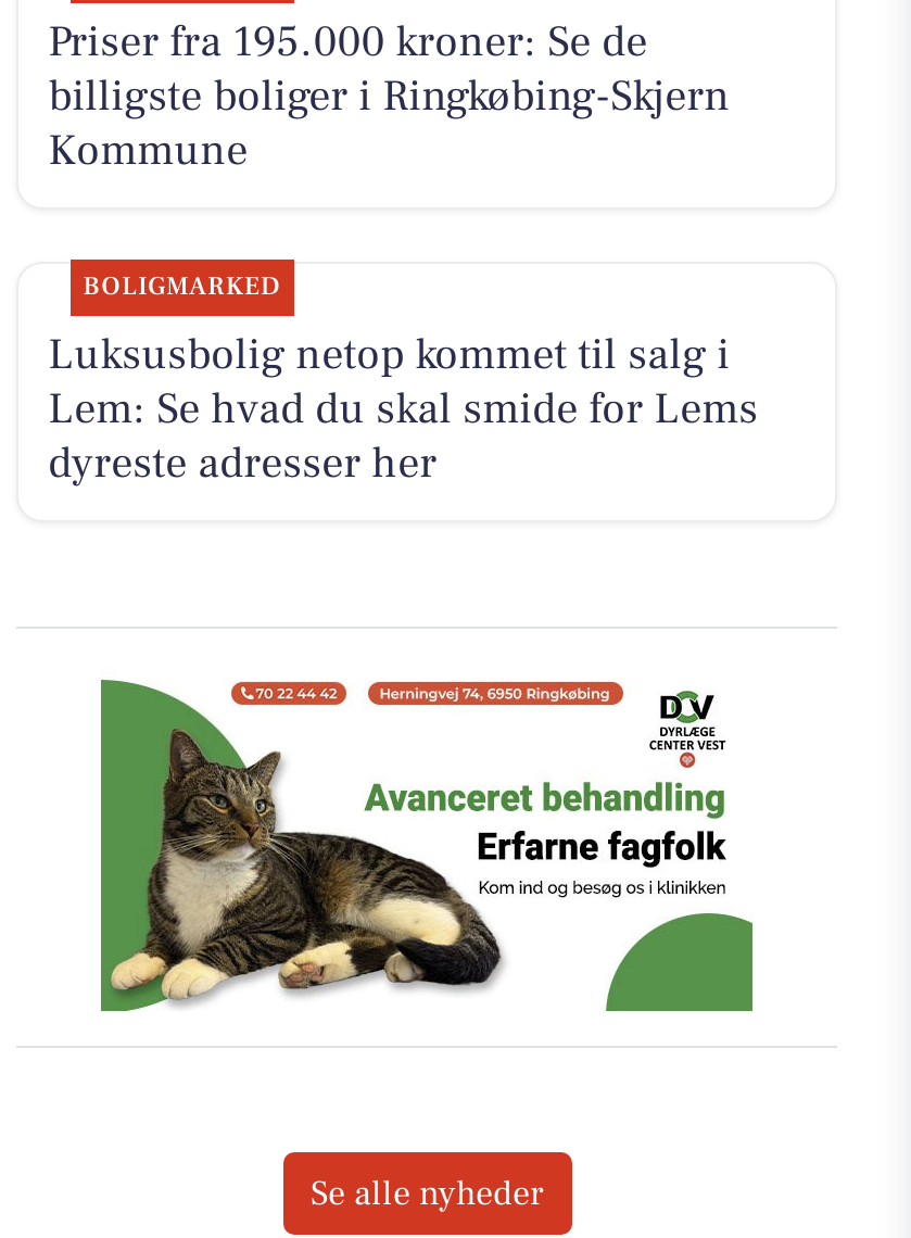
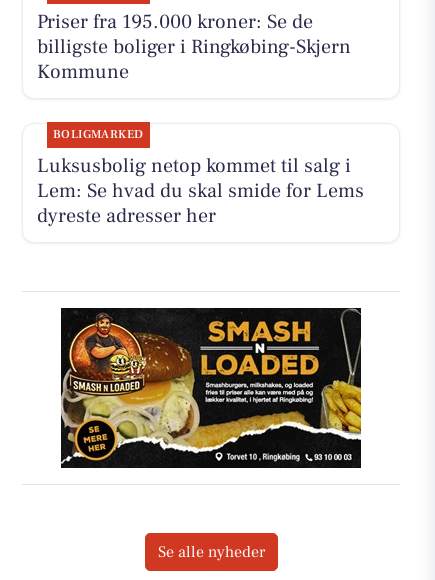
- [image]
+ [image]
